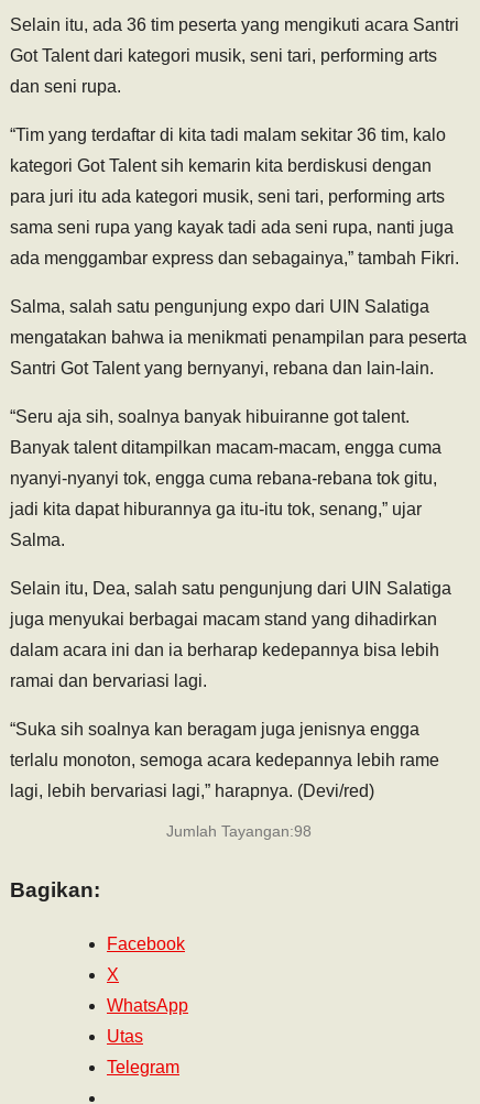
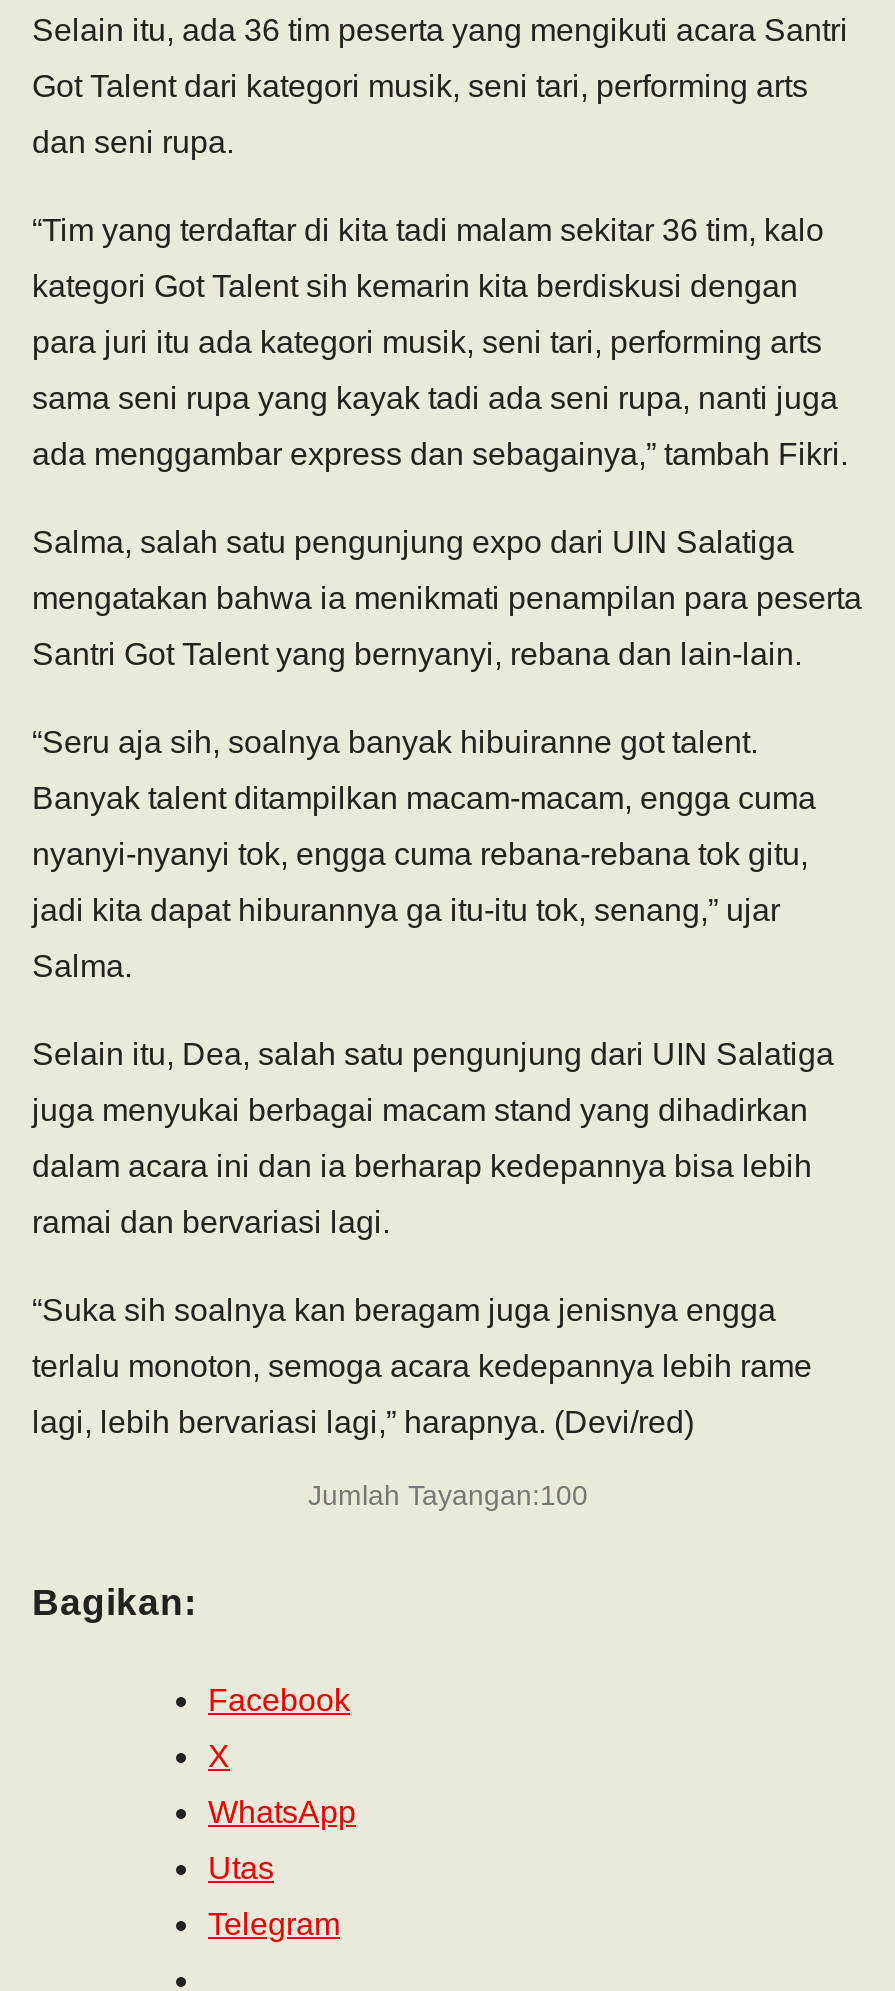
- Jumlah Tayangan:98
+ Jumlah Tayangan:100
